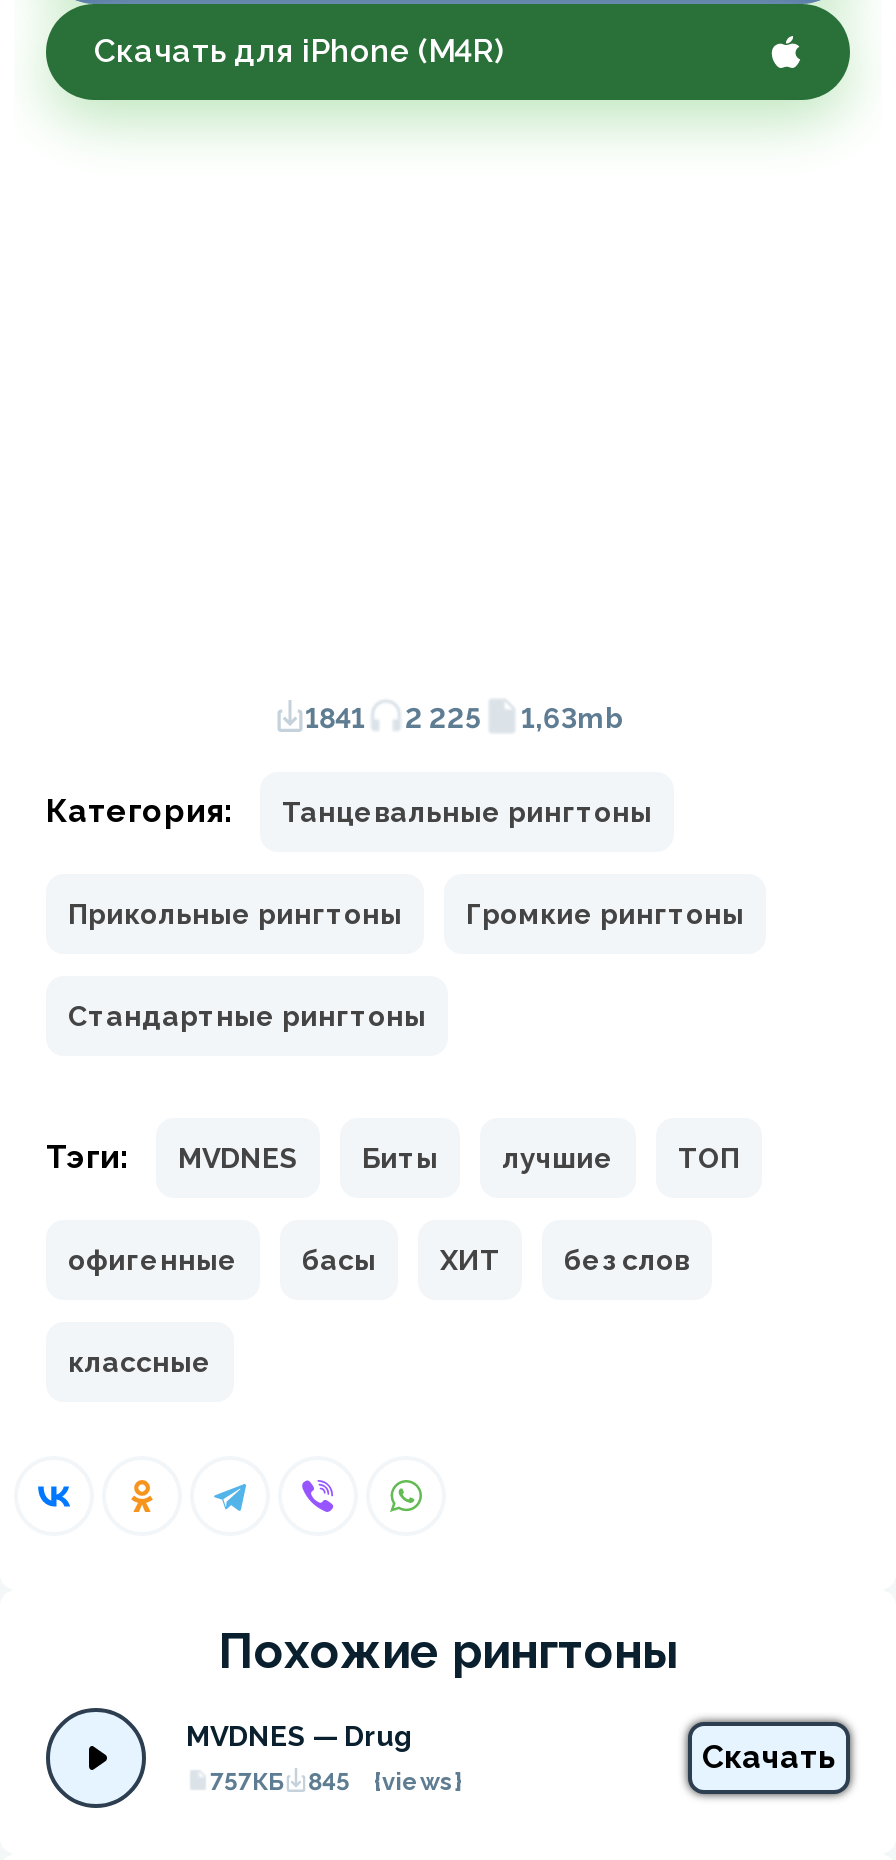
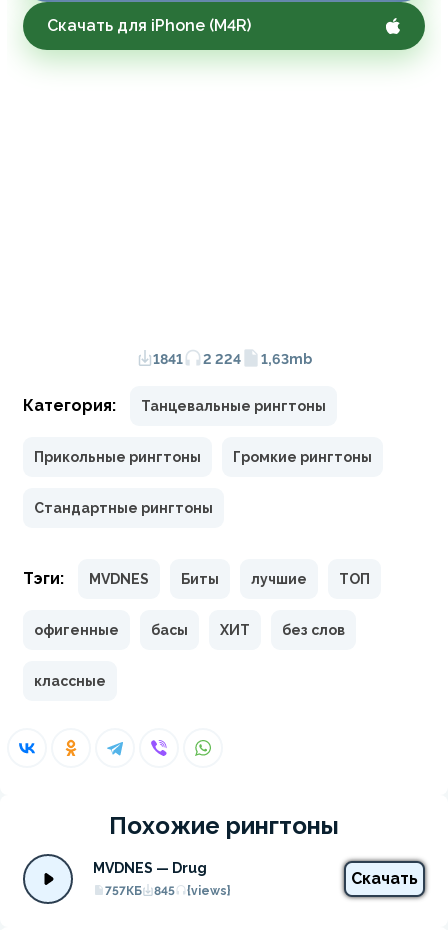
- 1841 2 225 1,63mb
+ 1841 2 224 1,63mb
